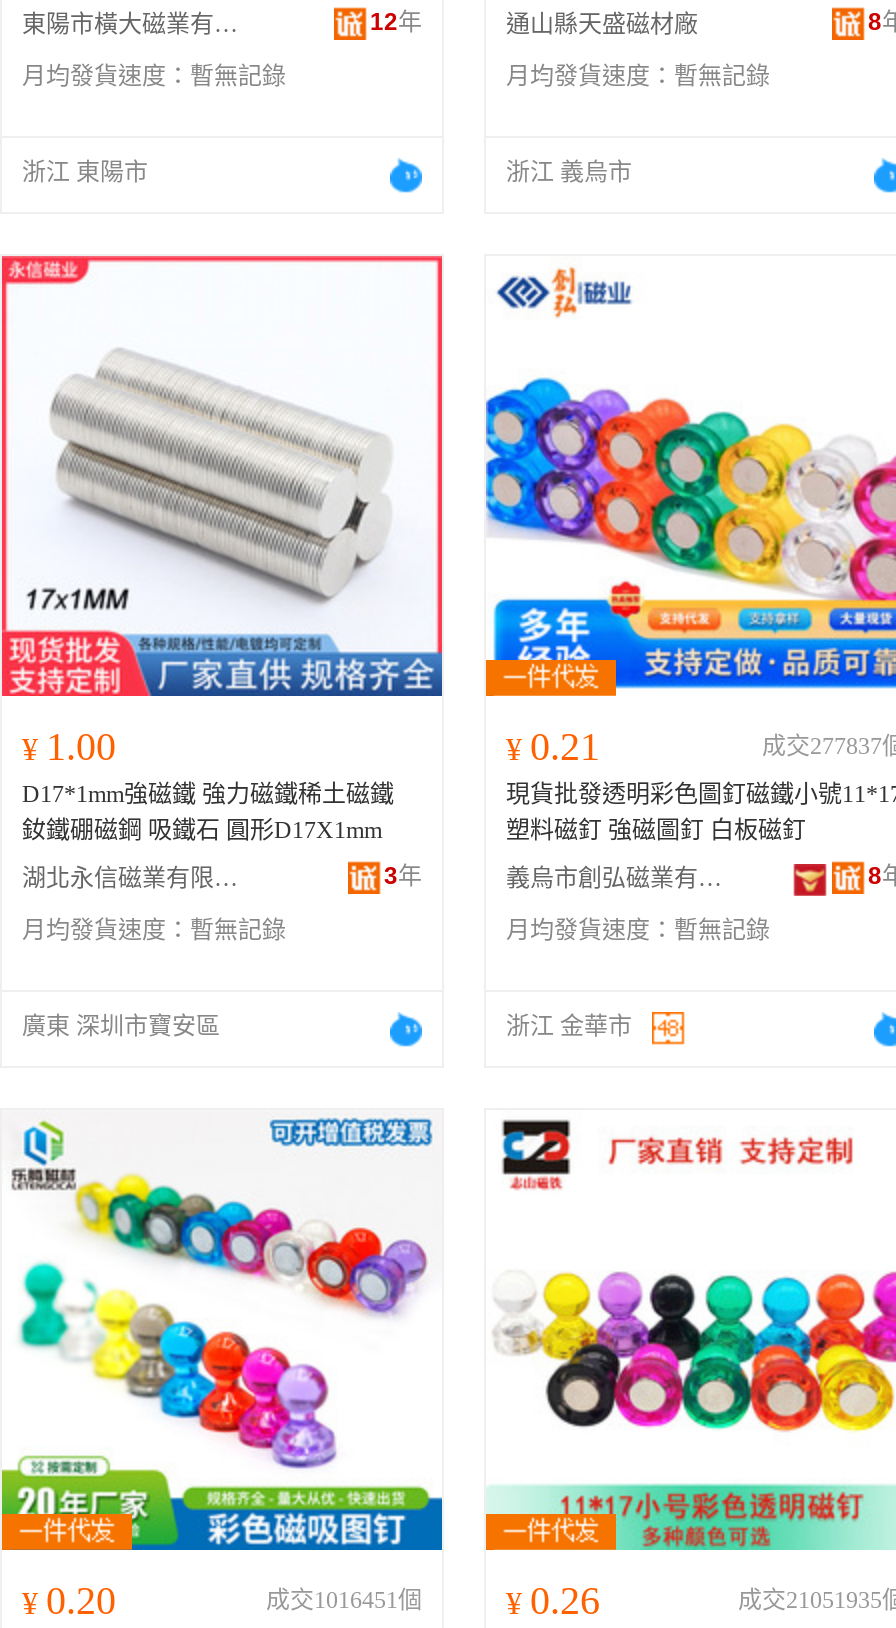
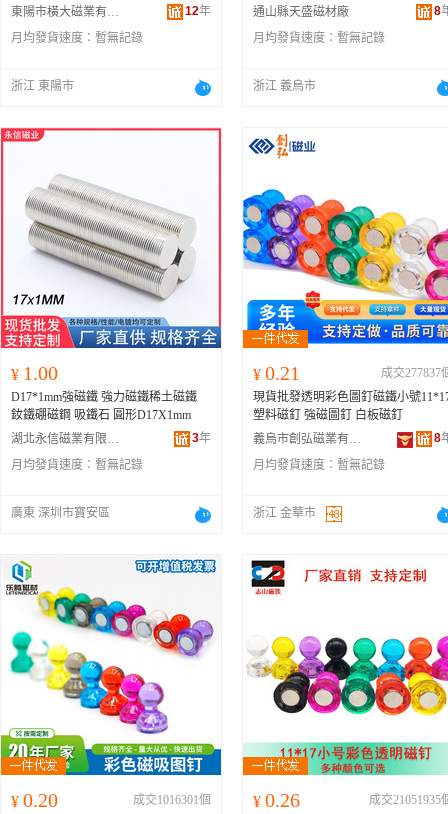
- 成交1016451個
+ 成交1016301個
